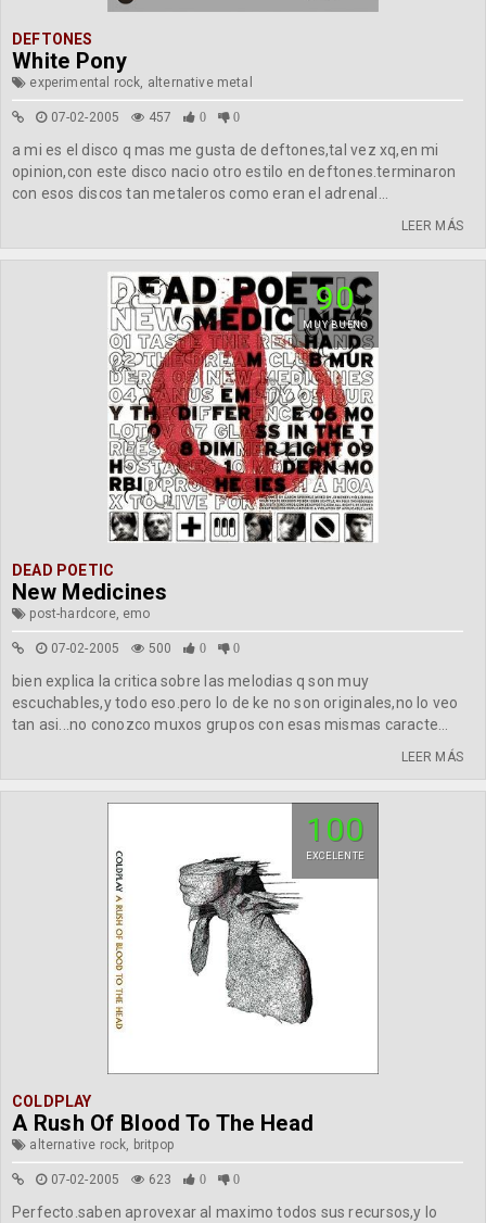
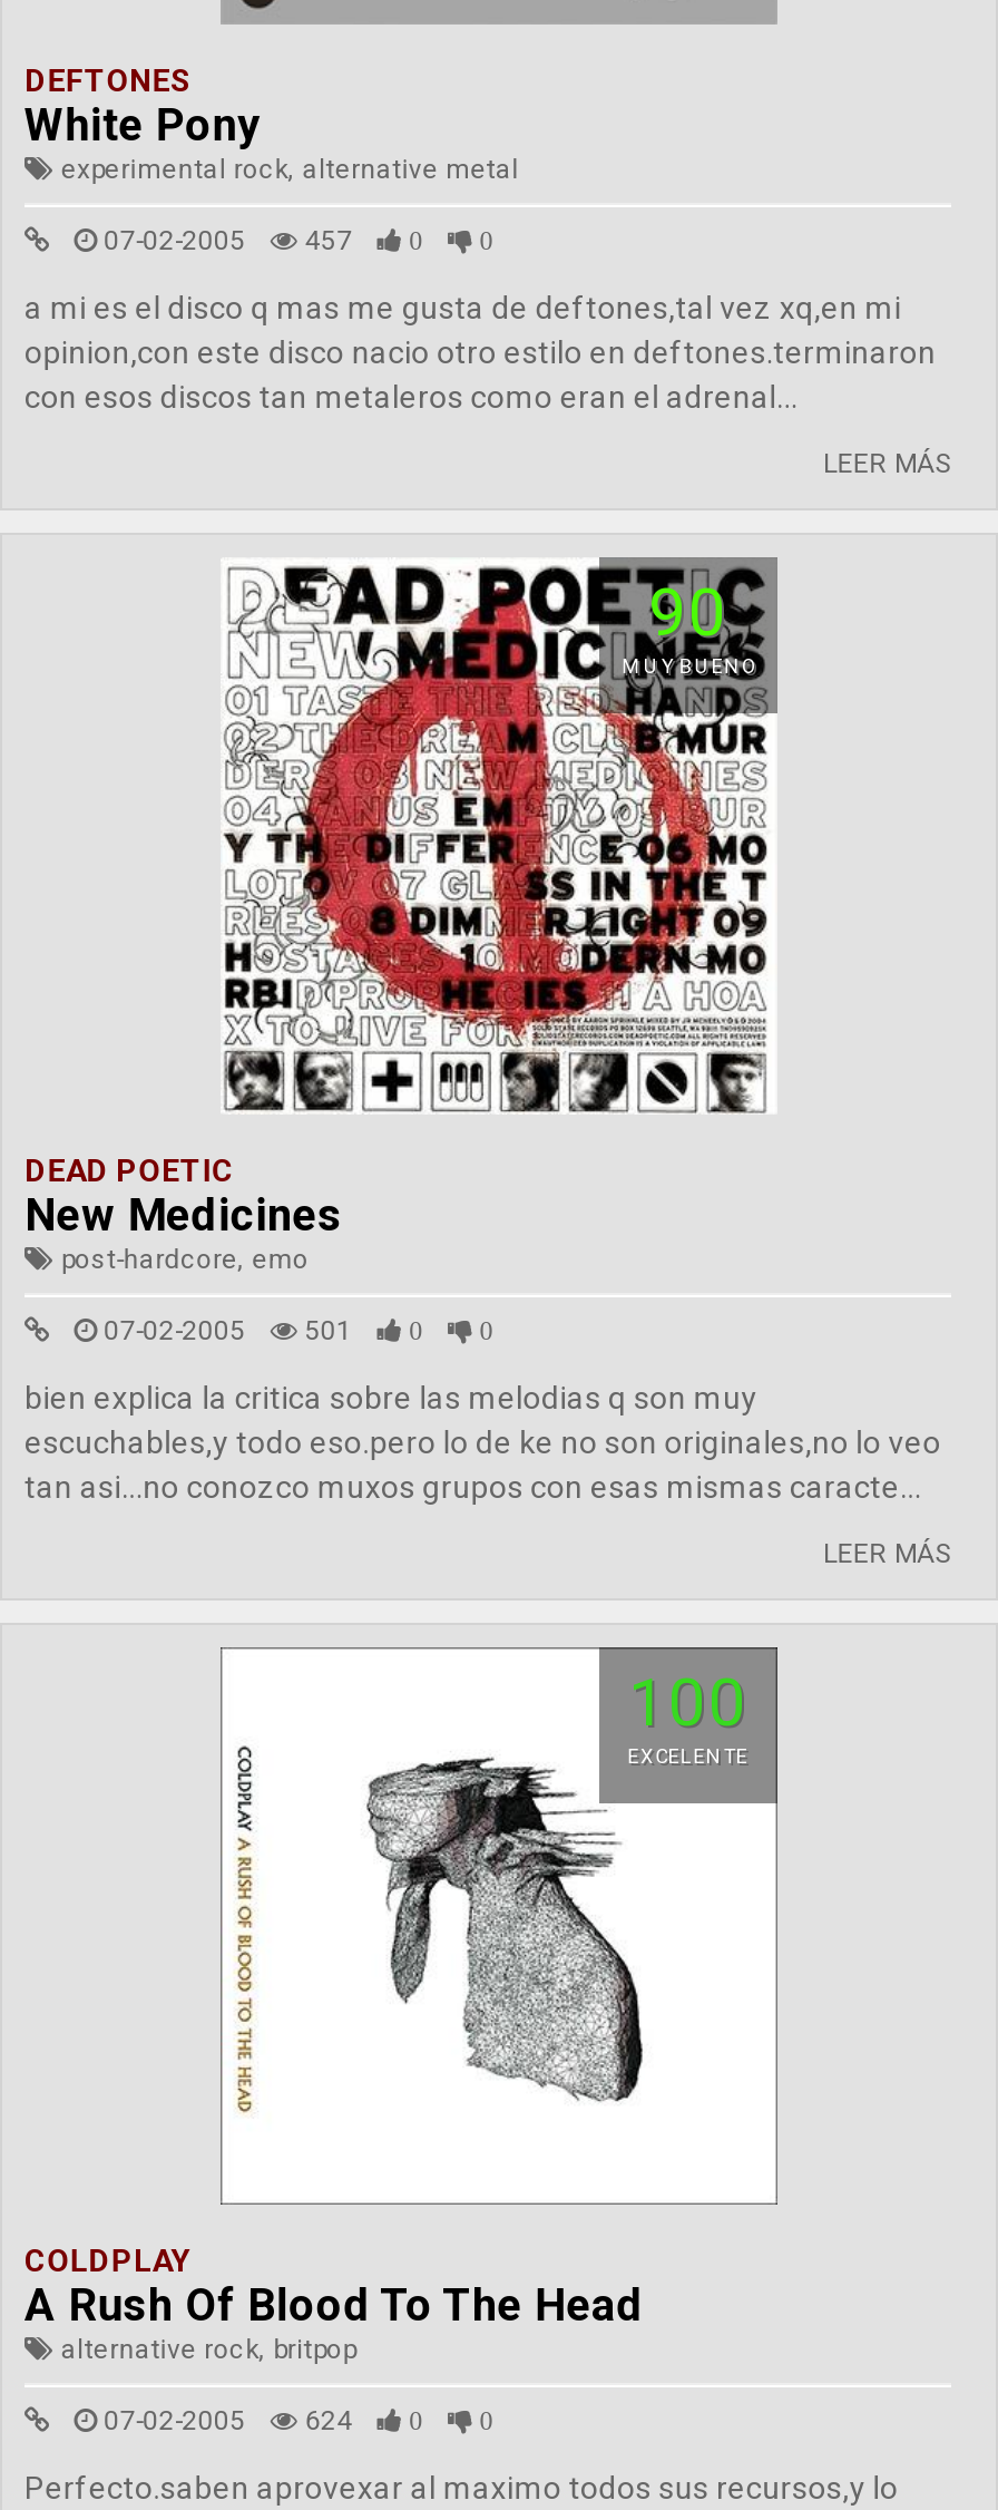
- 07-02-2005 500 0 0
+ 07-02-2005 501 0 0

- 07-02-2005 623 0 0
+ 07-02-2005 624 0 0
